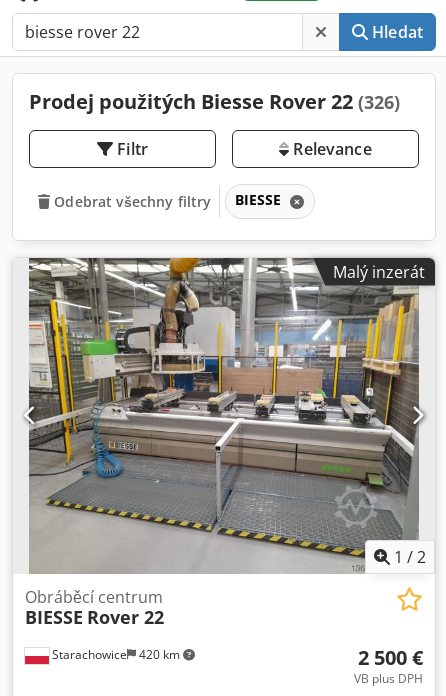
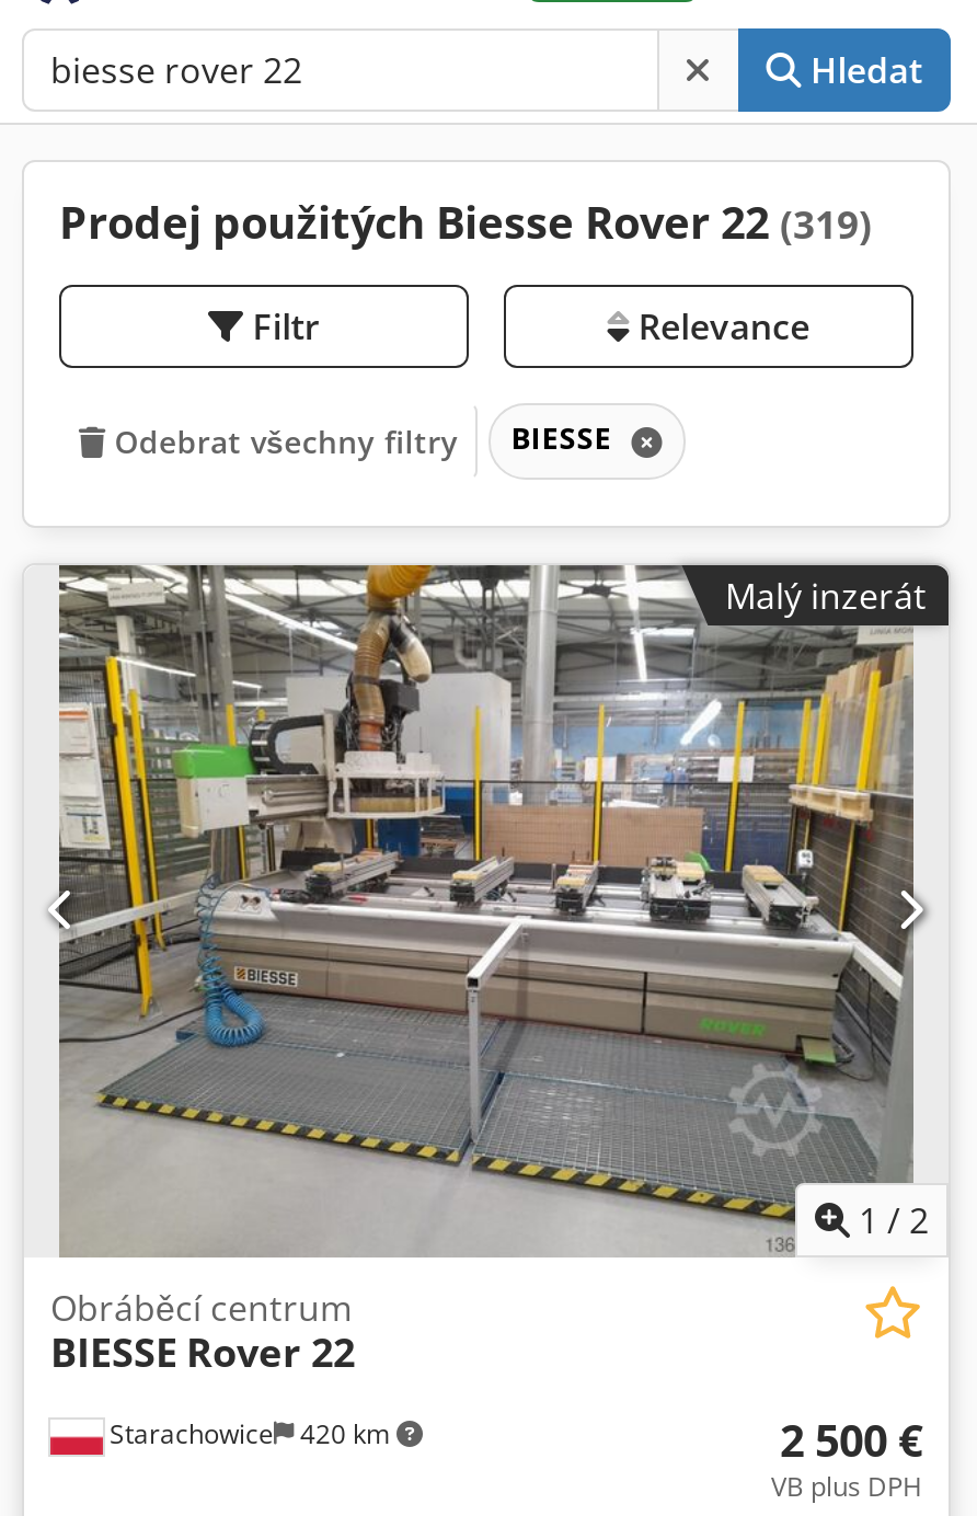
- Prodej použitých Biesse Rover 22 (326)
+ Prodej použitých Biesse Rover 22 (319)
